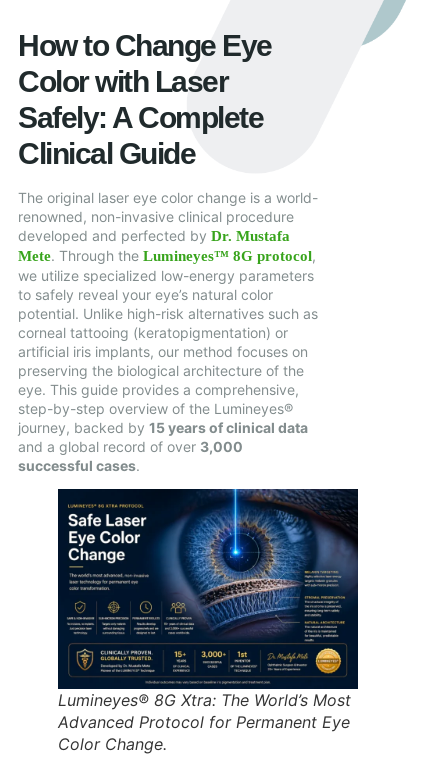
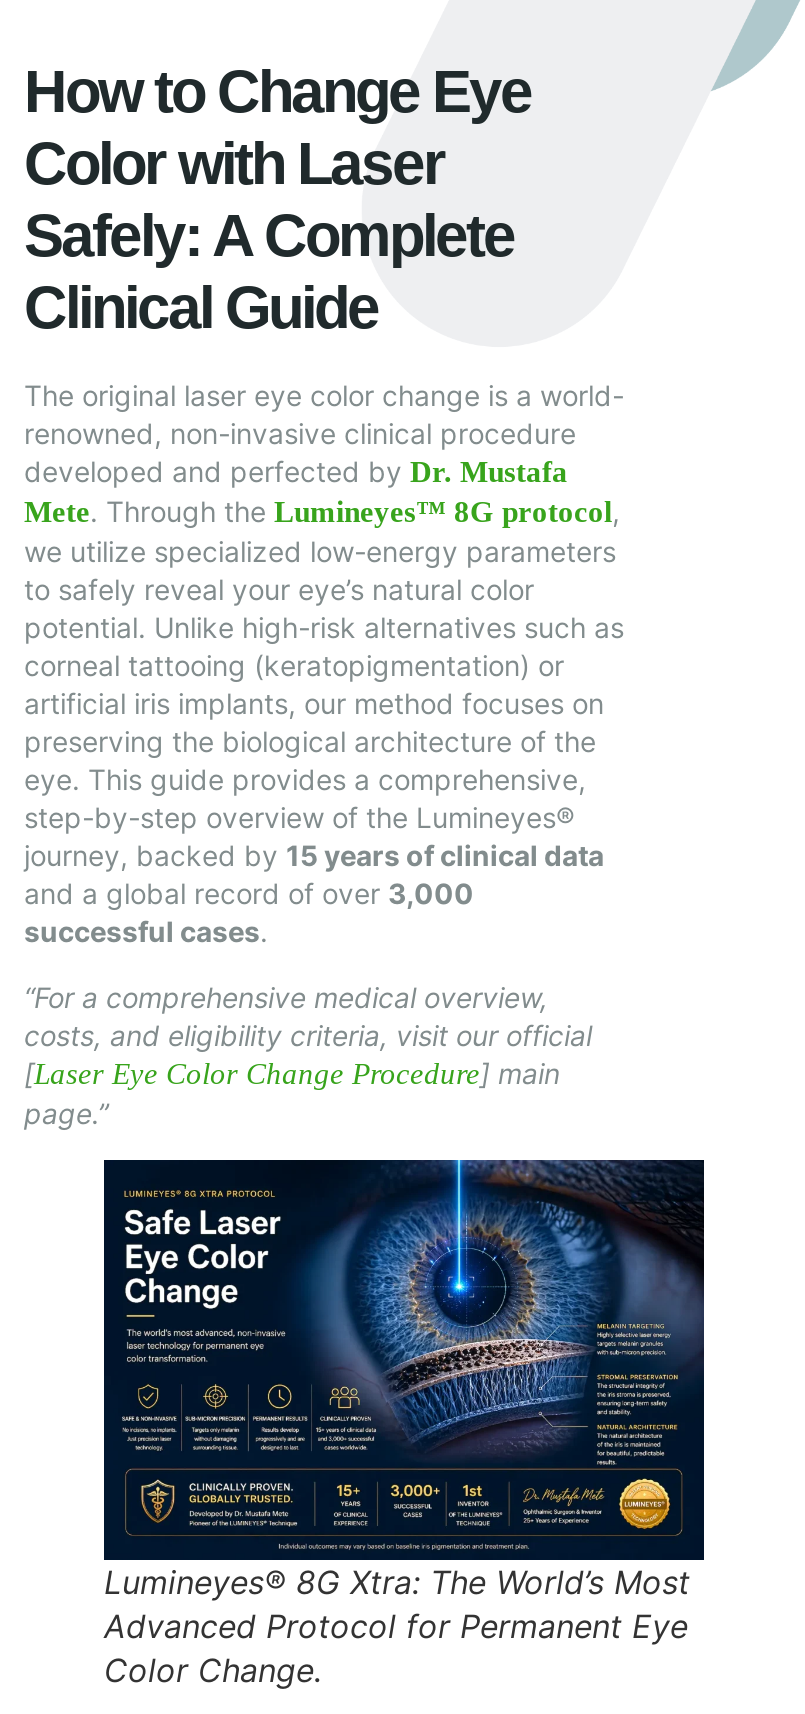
+ “For a comprehensive medical overview,
+ costs, and eligibility criteria, visit our official
+ [Laser Eye Color Change Procedure] main
+ page.”
